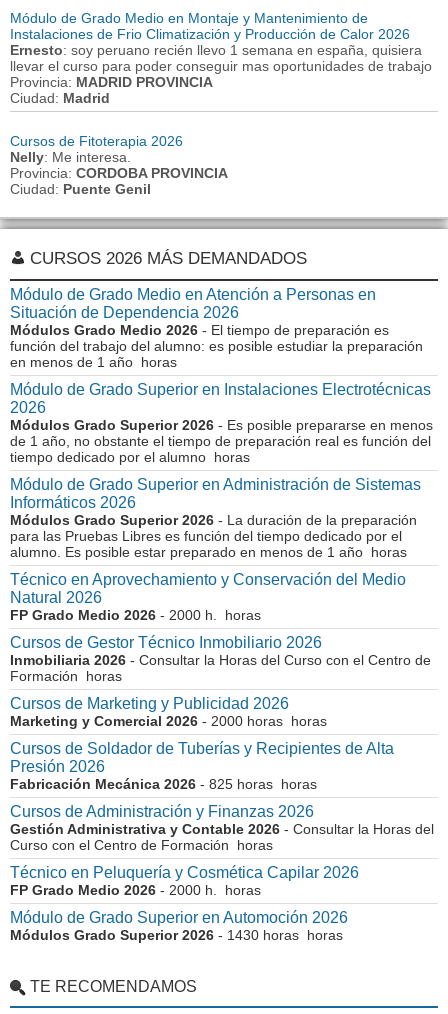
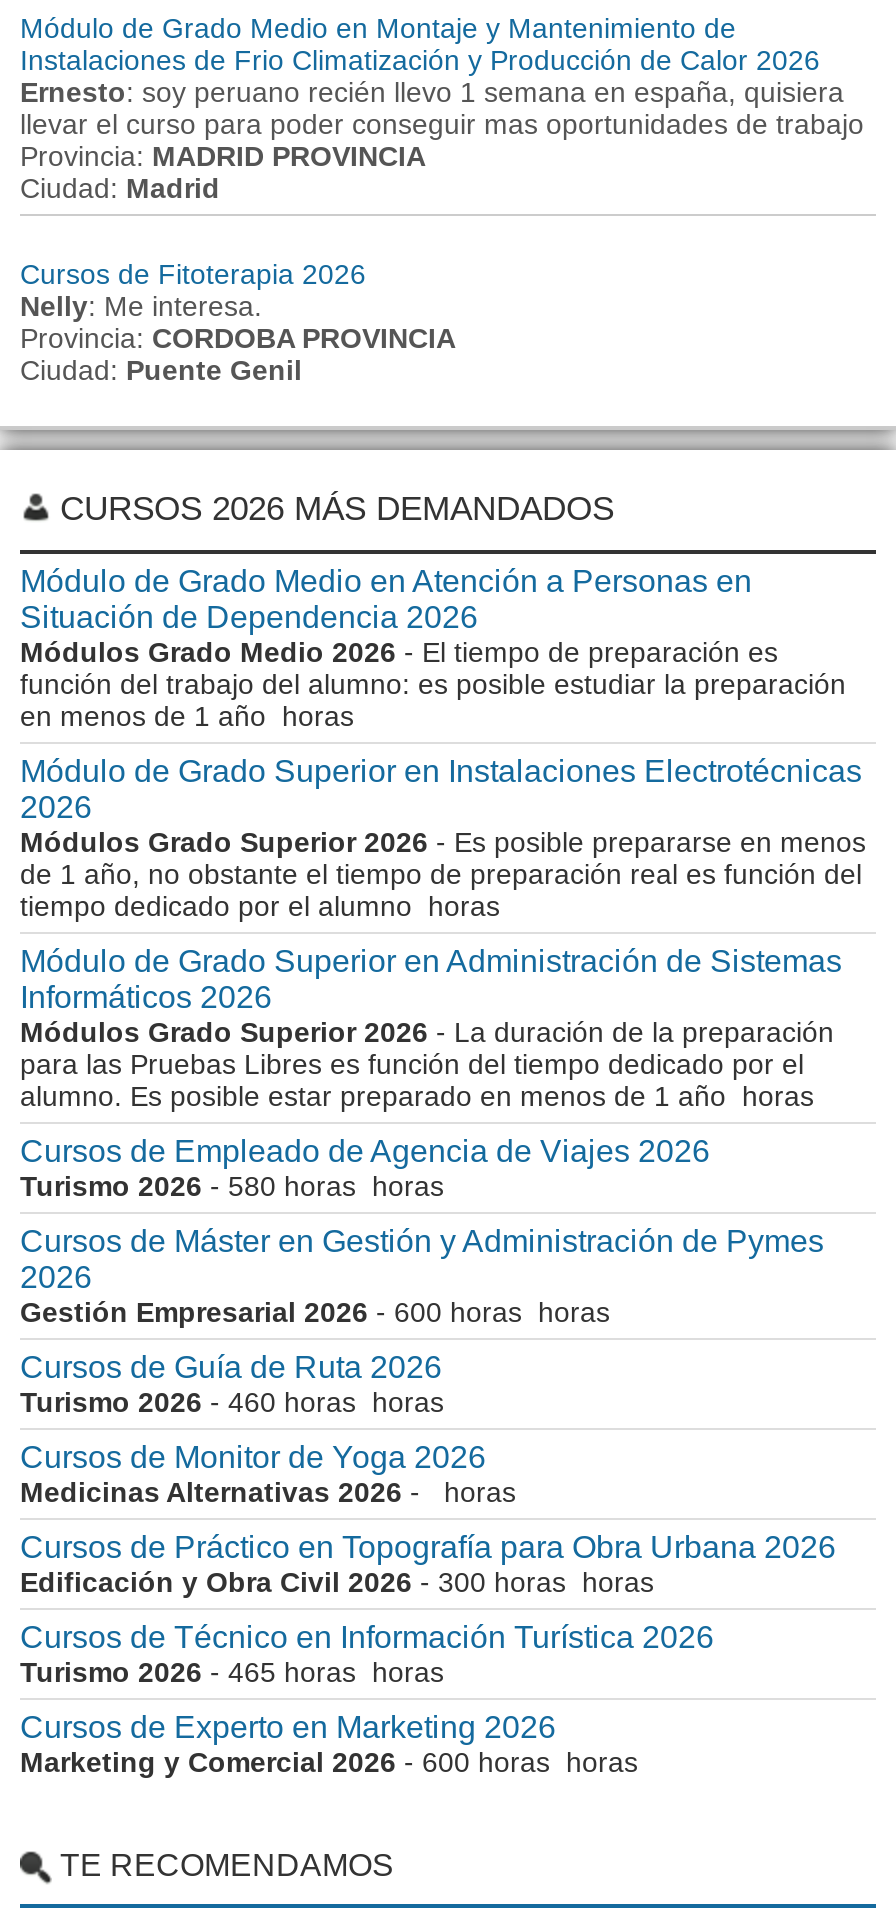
- Técnico en Aprovechamiento y Conservación del Medio
- Natural 2026
- FP Grado Medio 2026 - 2000 h. horas
+ Cursos de Empleado de Agencia de Viajes 2026
+ Turismo 2026 - 580 horas horas

- Cursos de Gestor Técnico Inmobiliario 2026
- Inmobiliaria 2026 - Consultar la Horas del Curso con el Centro de
- Formación horas
+ Cursos de Máster en Gestión y Administración de Pymes
+ 2026
+ Gestión Empresarial 2026 - 600 horas horas

- Cursos de Marketing y Publicidad 2026
- Marketing y Comercial 2026 - 2000 horas horas
+ Cursos de Guía de Ruta 2026
+ Turismo 2026 - 460 horas horas

- Cursos de Soldador de Tuberías y Recipientes de Alta
- Presión 2026
- Fabricación Mecánica 2026 - 825 horas horas
+ Cursos de Monitor de Yoga 2026
+ Medicinas Alternativas 2026 - horas

- Cursos de Administración y Finanzas 2026
- Gestión Administrativa y Contable 2026 - Consultar la Horas del
- Curso con el Centro de Formación horas
+ Cursos de Práctico en Topografía para Obra Urbana 2026
+ Edificación y Obra Civil 2026 - 300 horas horas

- Técnico en Peluquería y Cosmética Capilar 2026
- FP Grado Medio 2026 - 2000 h. horas
+ Cursos de Técnico en Información Turística 2026
+ Turismo 2026 - 465 horas horas

- Módulo de Grado Superior en Automoción 2026
- Módulos Grado Superior 2026 - 1430 horas horas
+ Cursos de Experto en Marketing 2026
+ Marketing y Comercial 2026 - 600 horas horas
